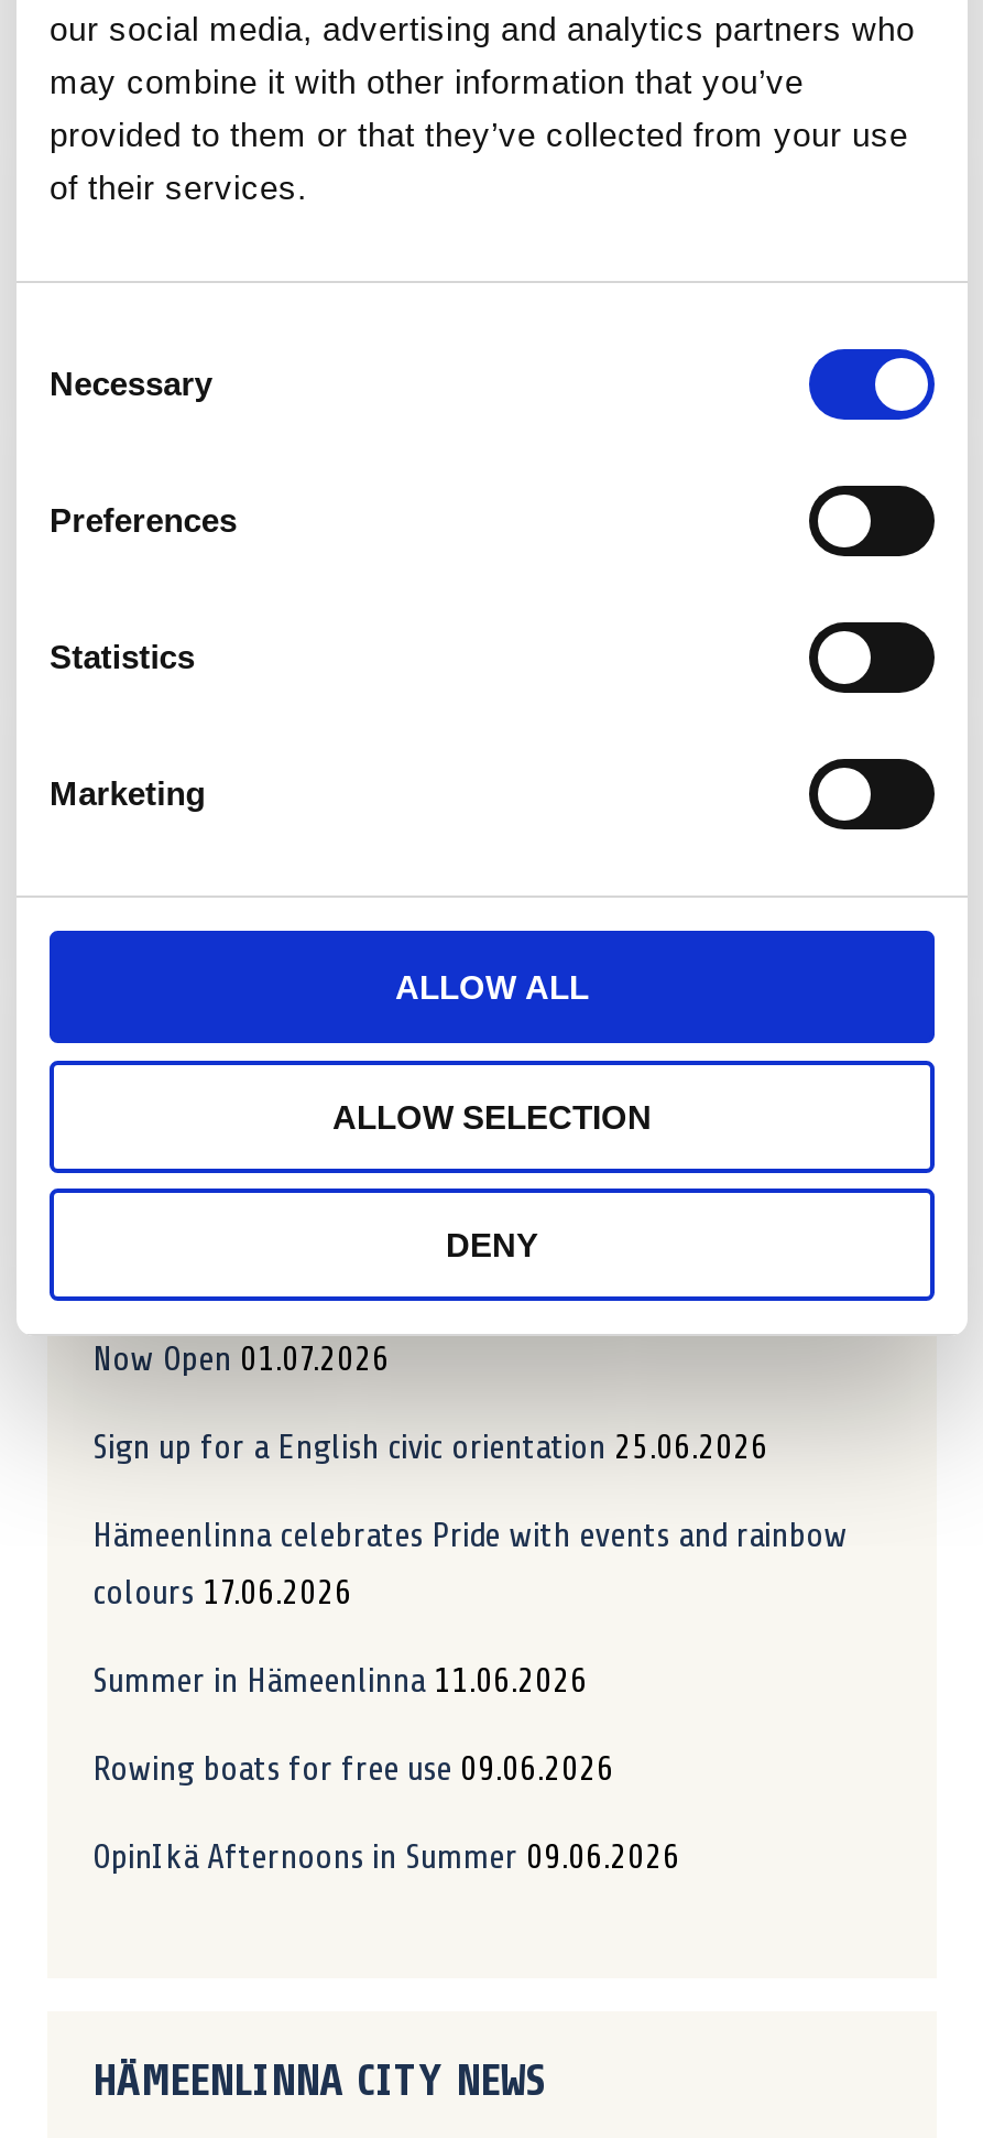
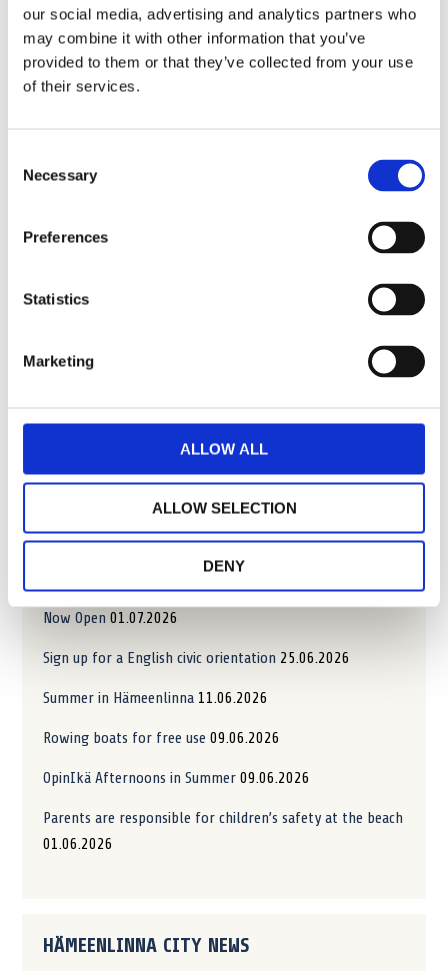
- Hämeenlinna celebrates Pride with events and rainbow
- colours 17.06.2026

moved up: Summer in Hämeenlinna 11.06.2026 | Rowing boats for free use 09.06.2026 | OpinIkä Afternoons in Summer 09.06.2026

+ Parents are responsible for children’s safety at the beach
+ 01.06.2026
